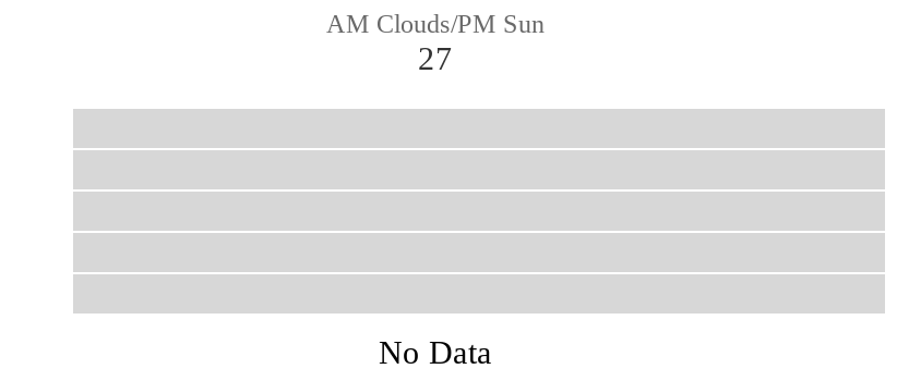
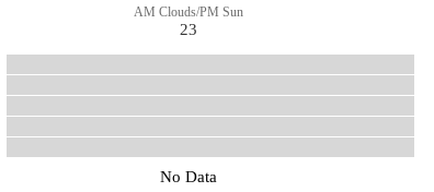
- 27
+ 23
